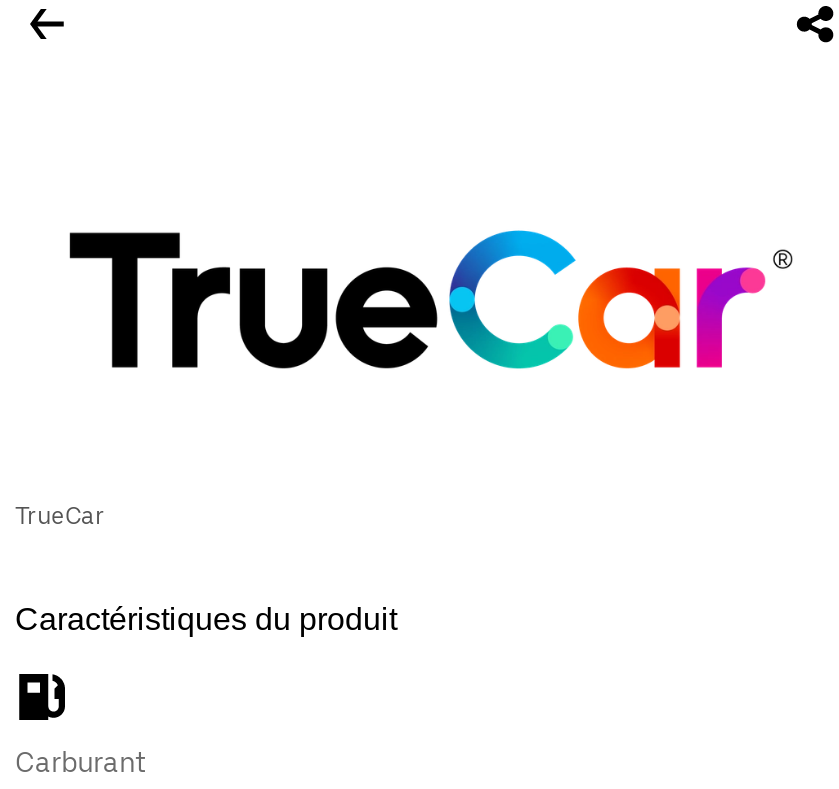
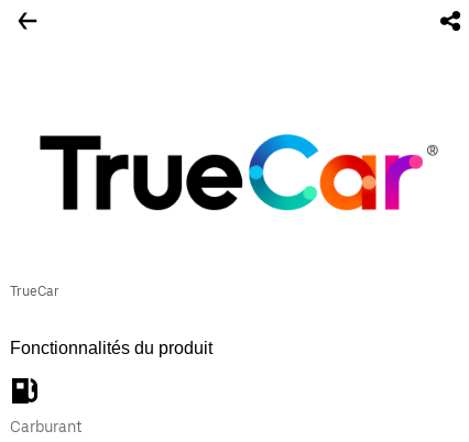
- Caractéristiques du produit
+ Fonctionnalités du produit
